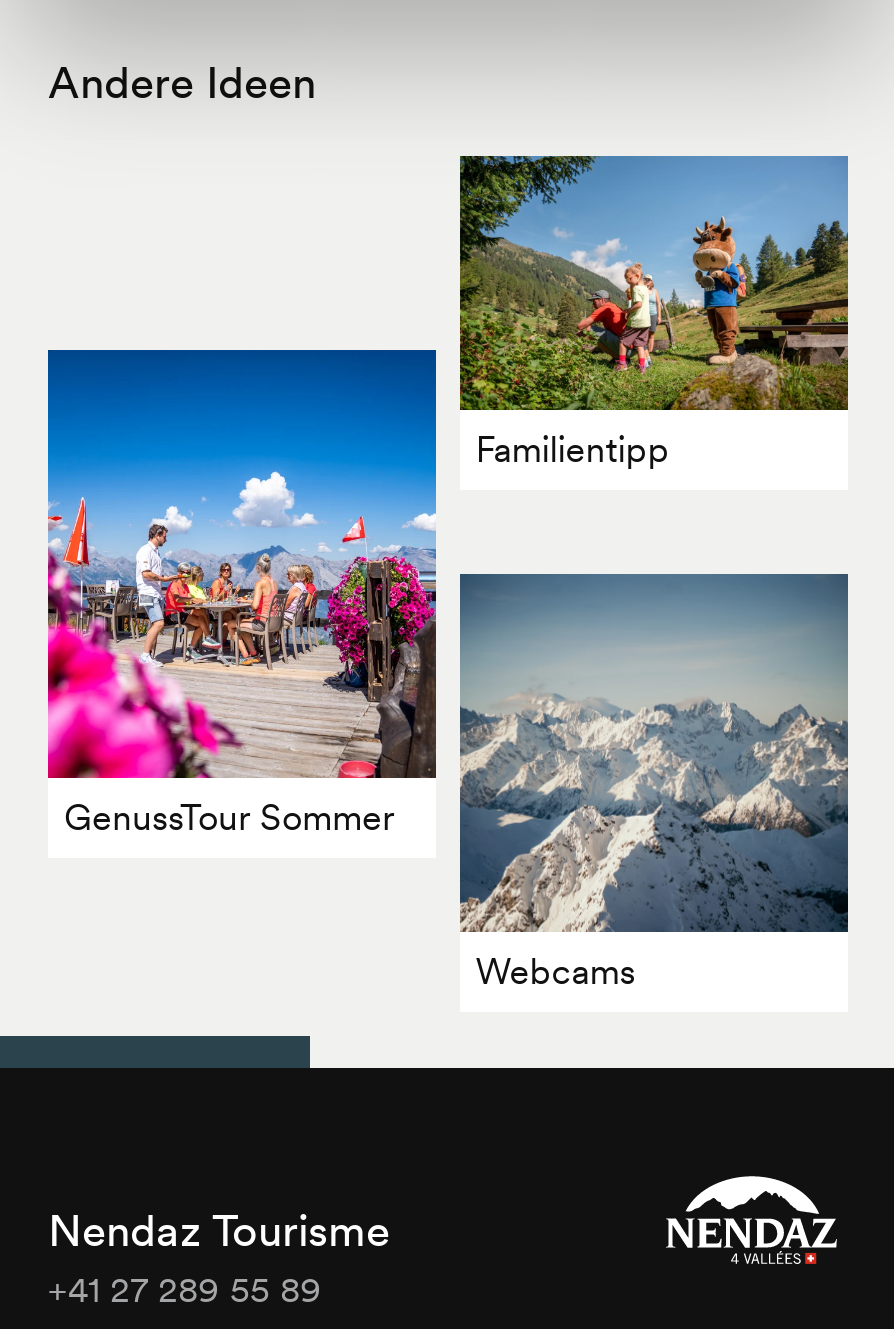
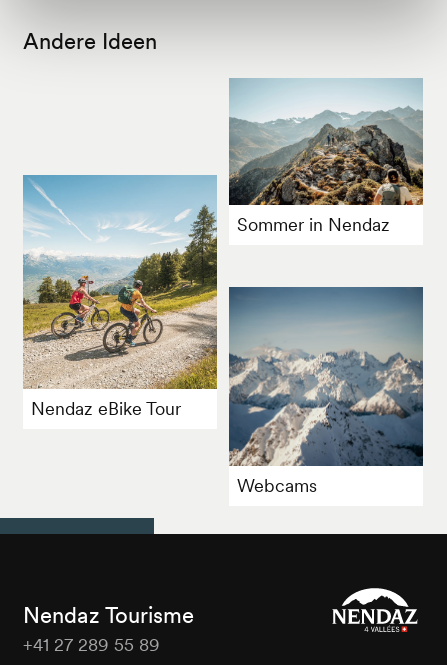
- [image]
- Familientipp
+ [image]
+ Sommer in Nendaz

- [image]
- GenussTour Sommer
+ [image]
+ Nendaz eBike Tour
